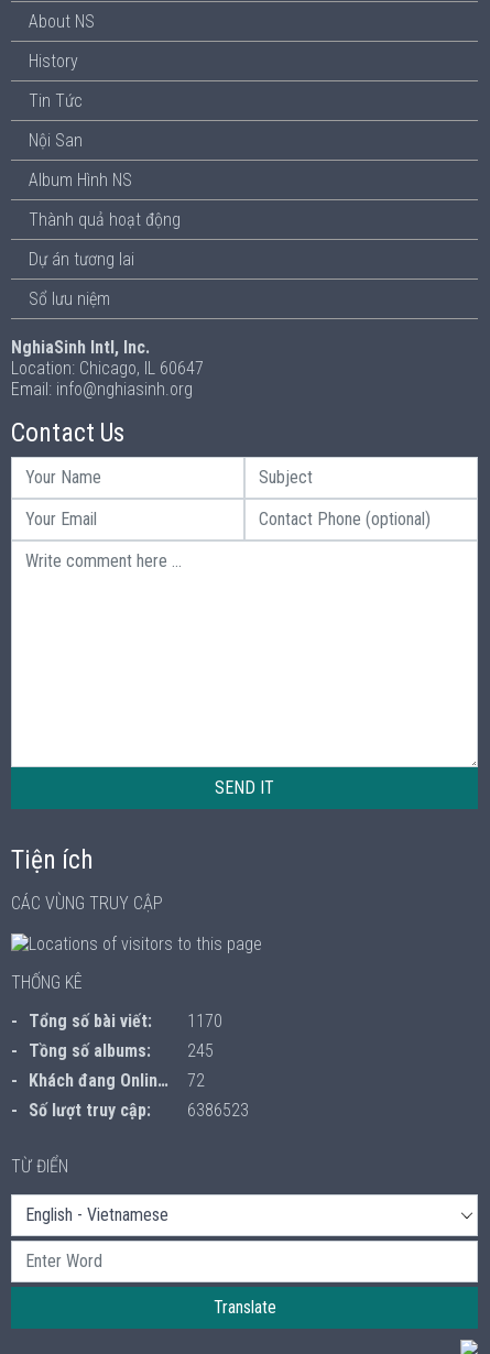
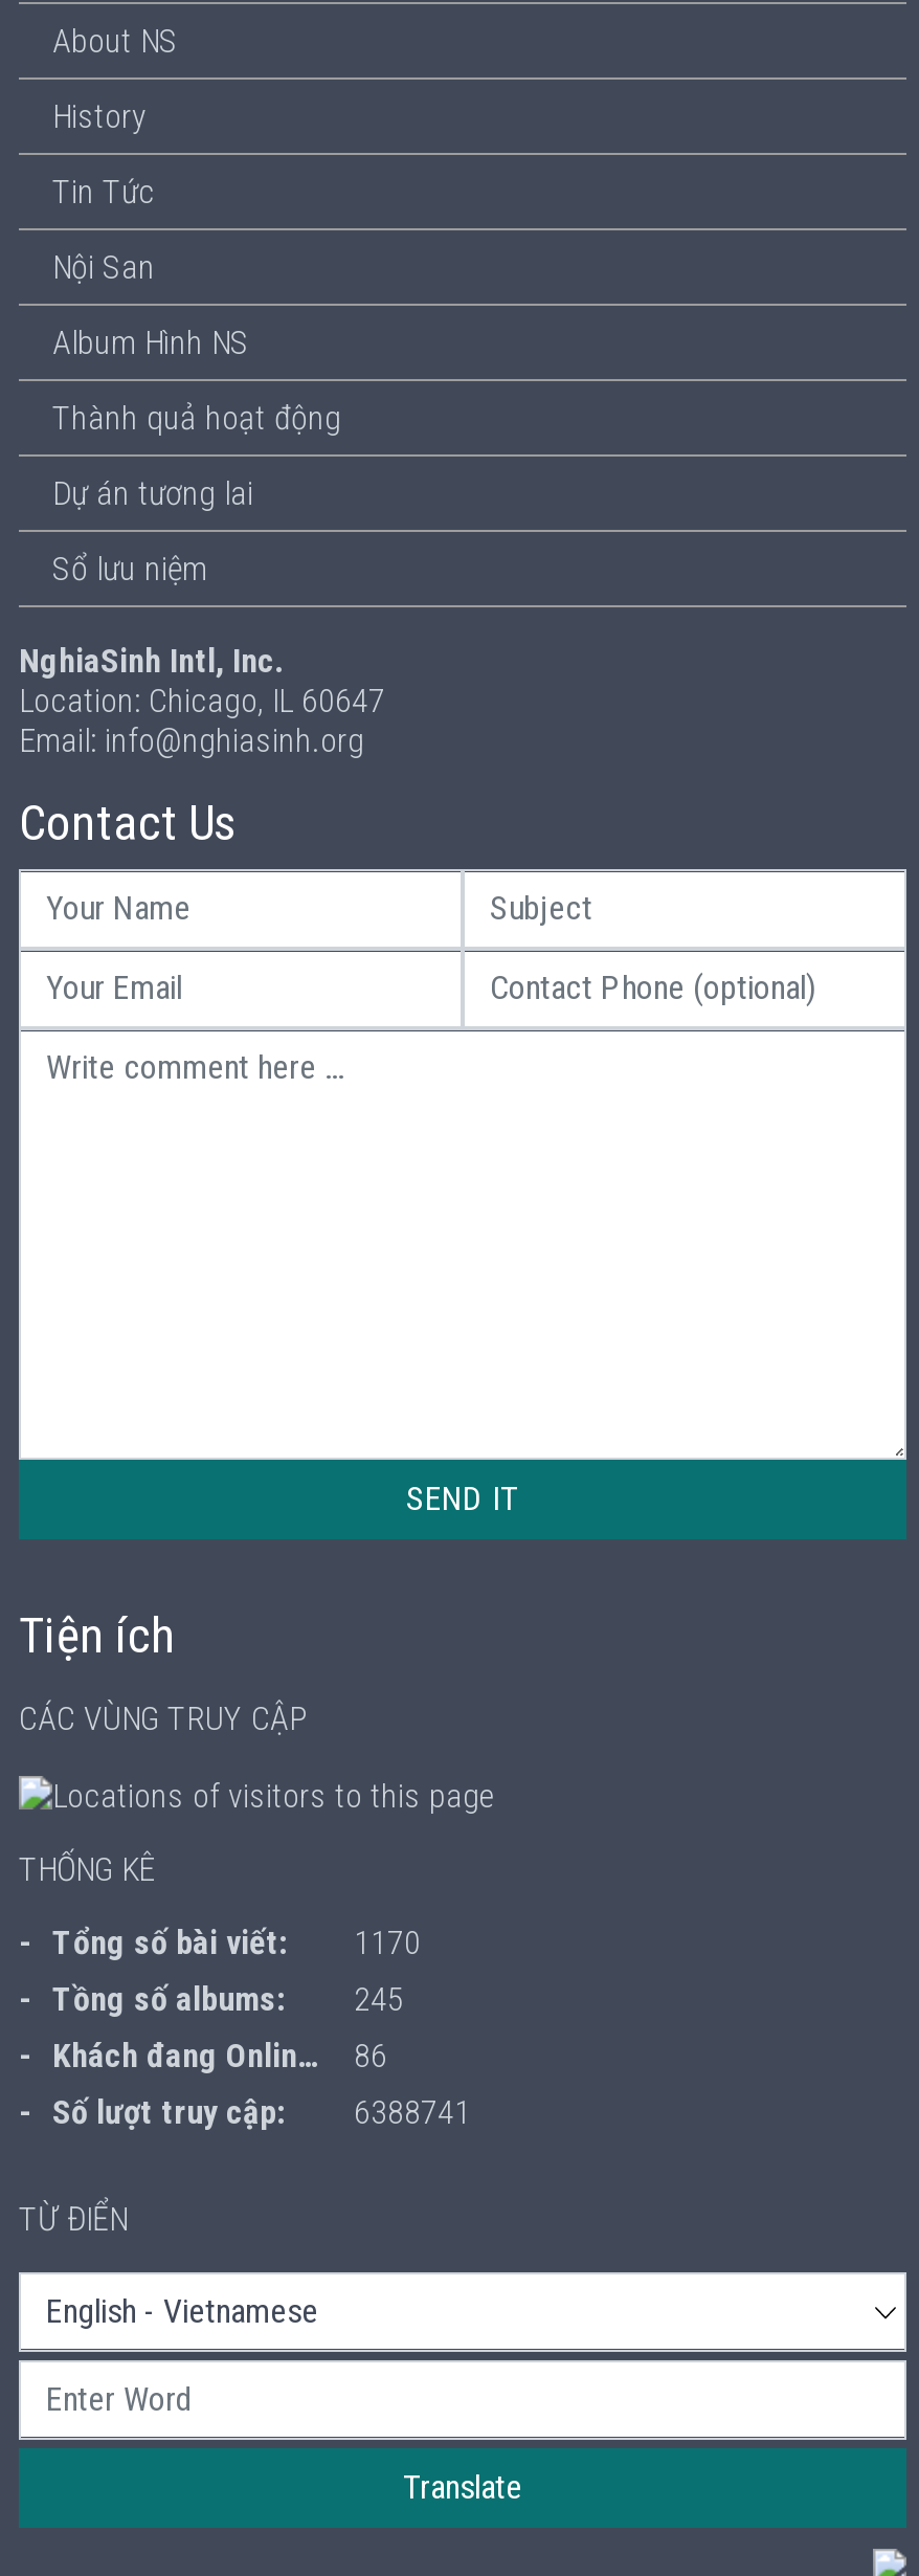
- Khách đang Online: 72
+ Khách đang Online: 86

- Số lượt truy cập: 6386523
+ Số lượt truy cập: 6388741
